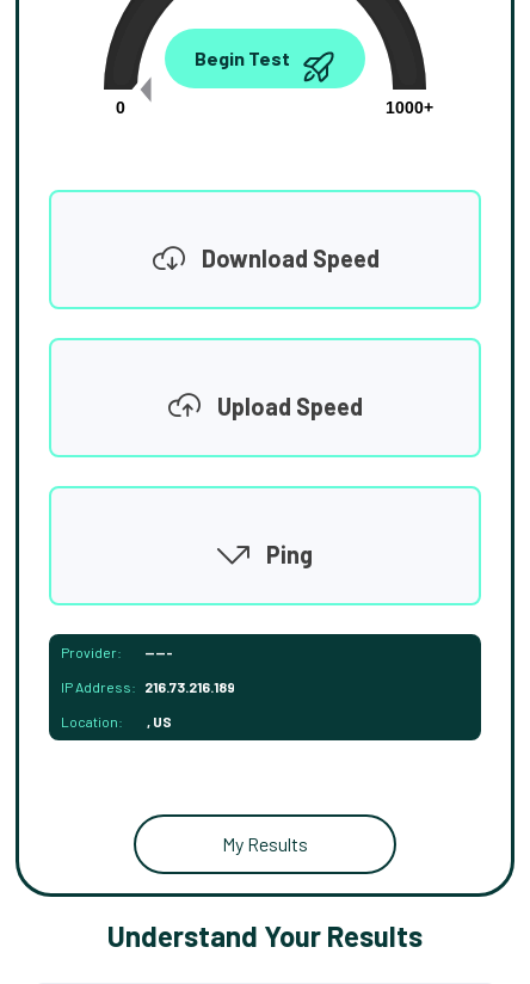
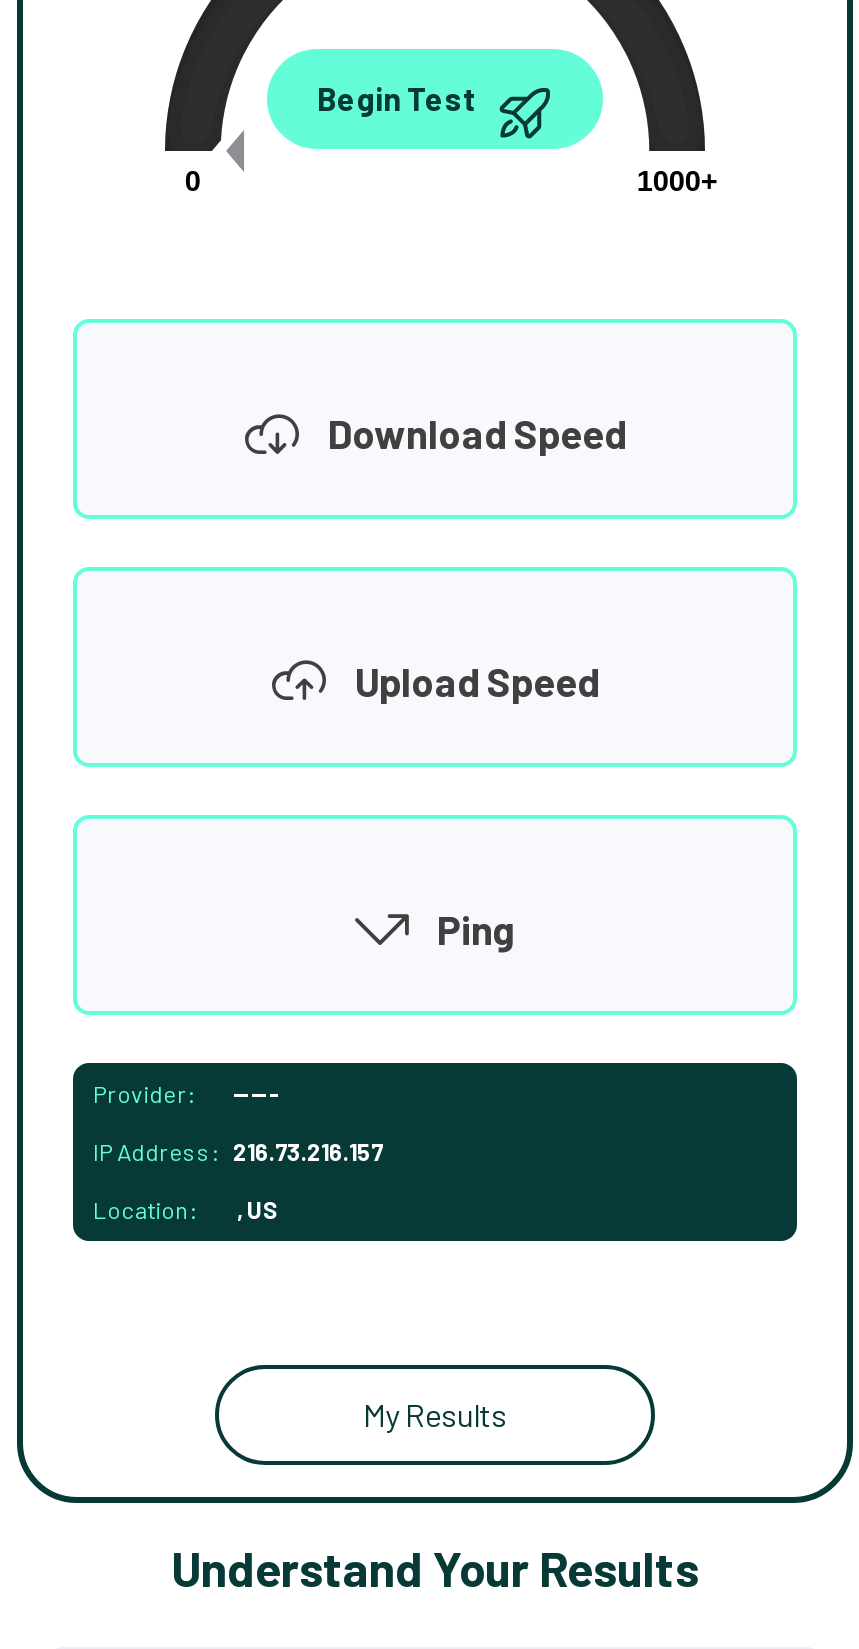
- IP Address: 216.73.216.189
+ IP Address: 216.73.216.157
